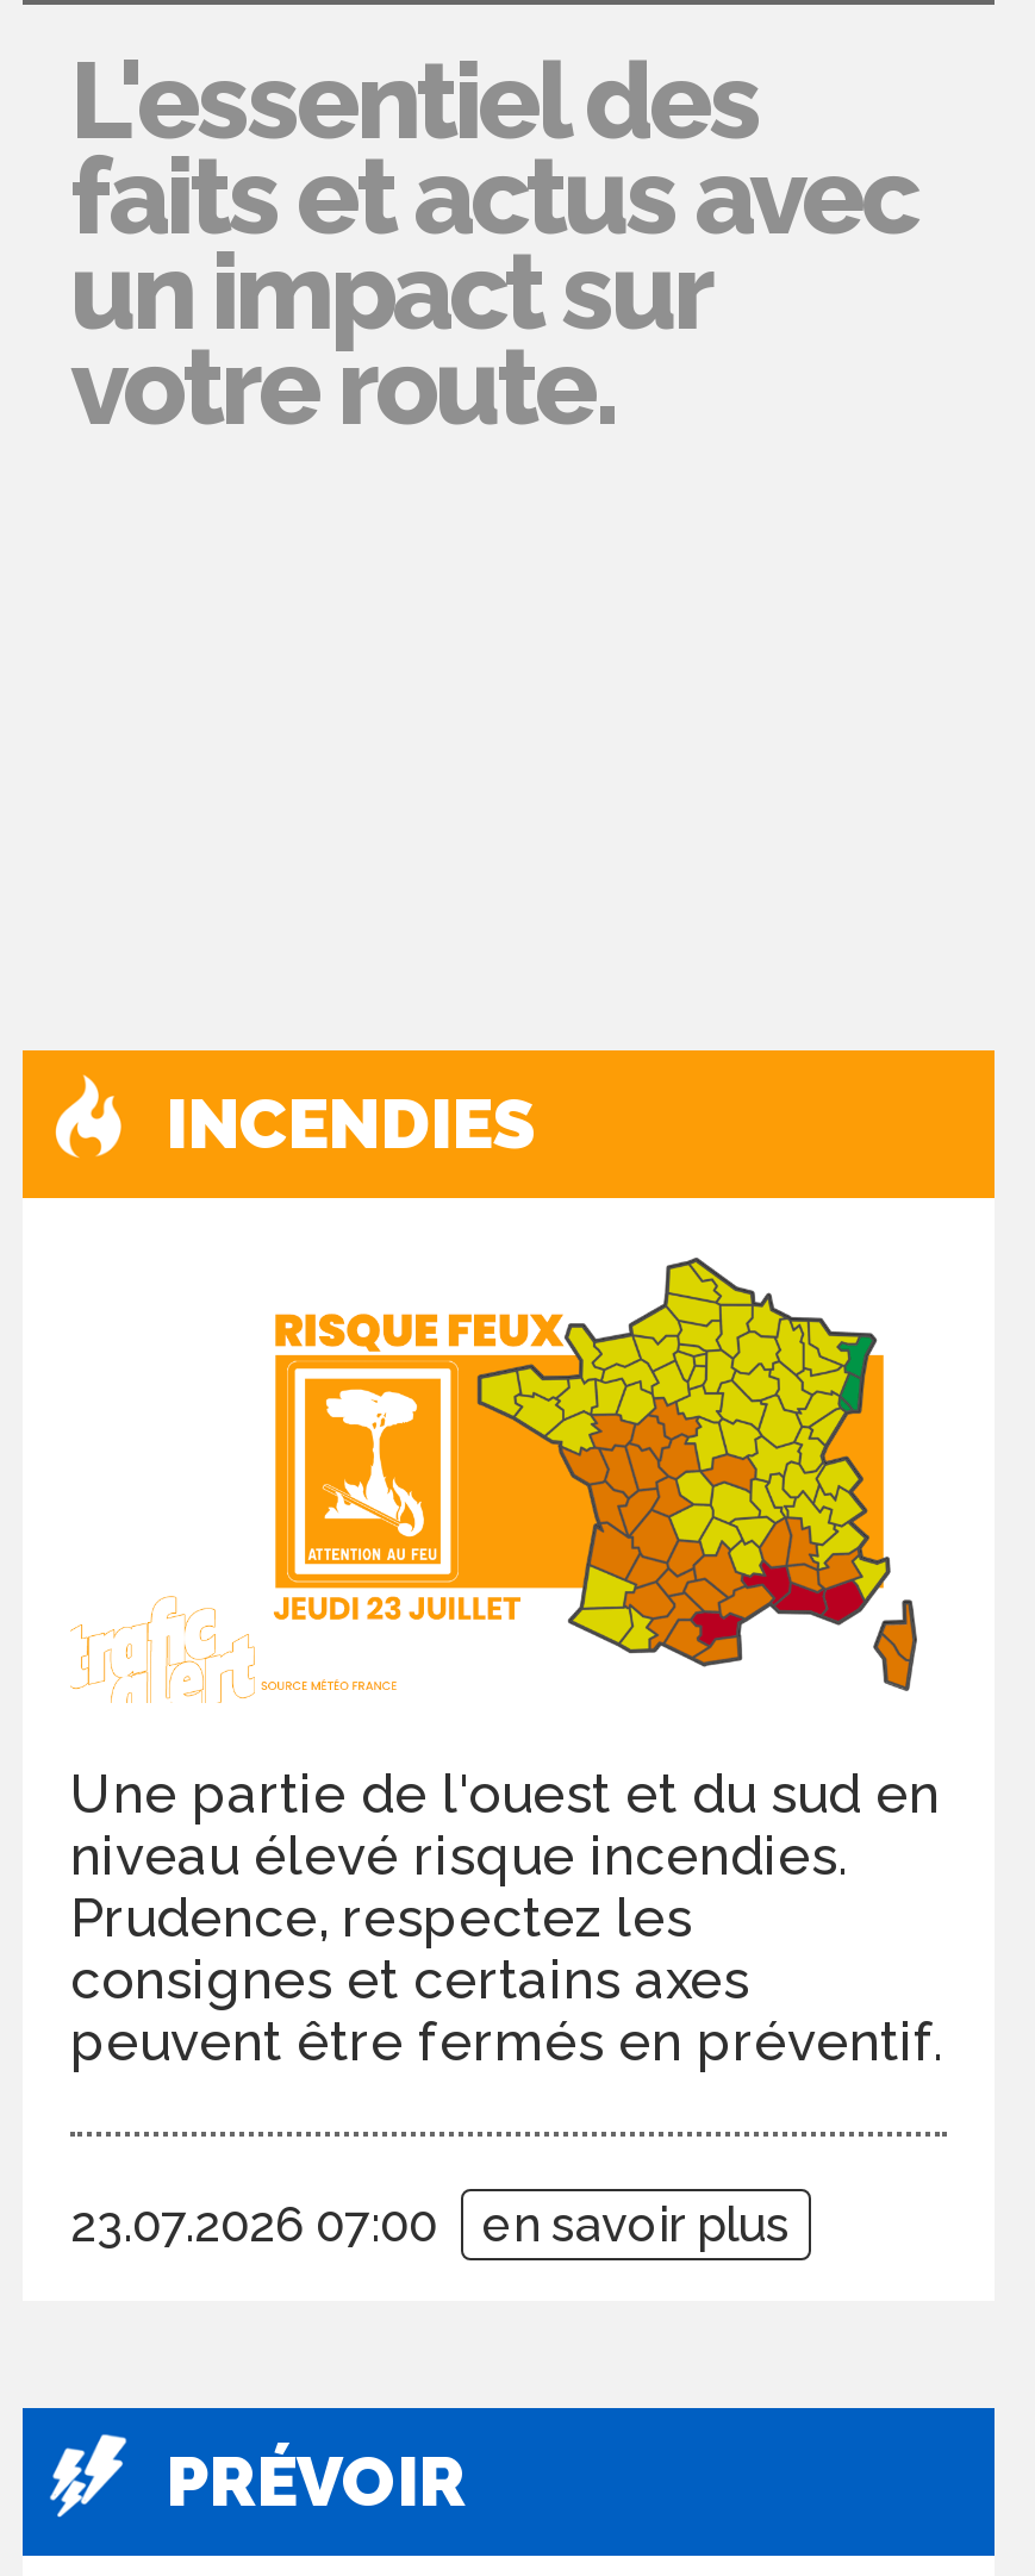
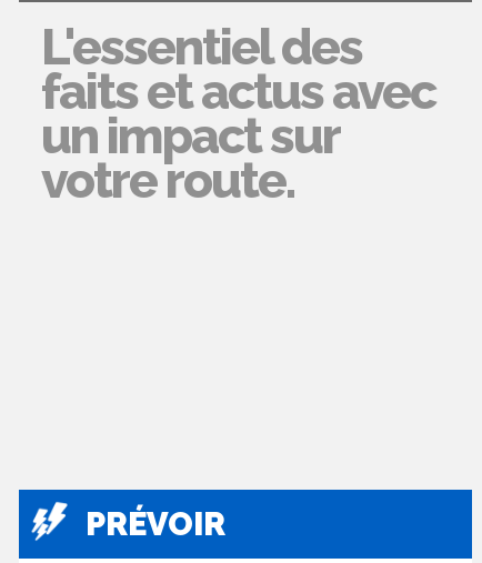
- INCENDIES

- [image]
- Une partie de l'ouest et du sud en
- niveau élevé risque incendies.
- Prudence, respectez les
- consignes et certains axes
- peuvent être fermés en préventif.
- 23.07.2026 07:00 en savoir plus
